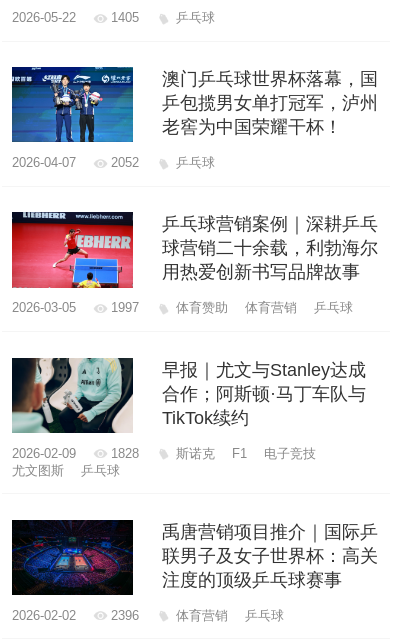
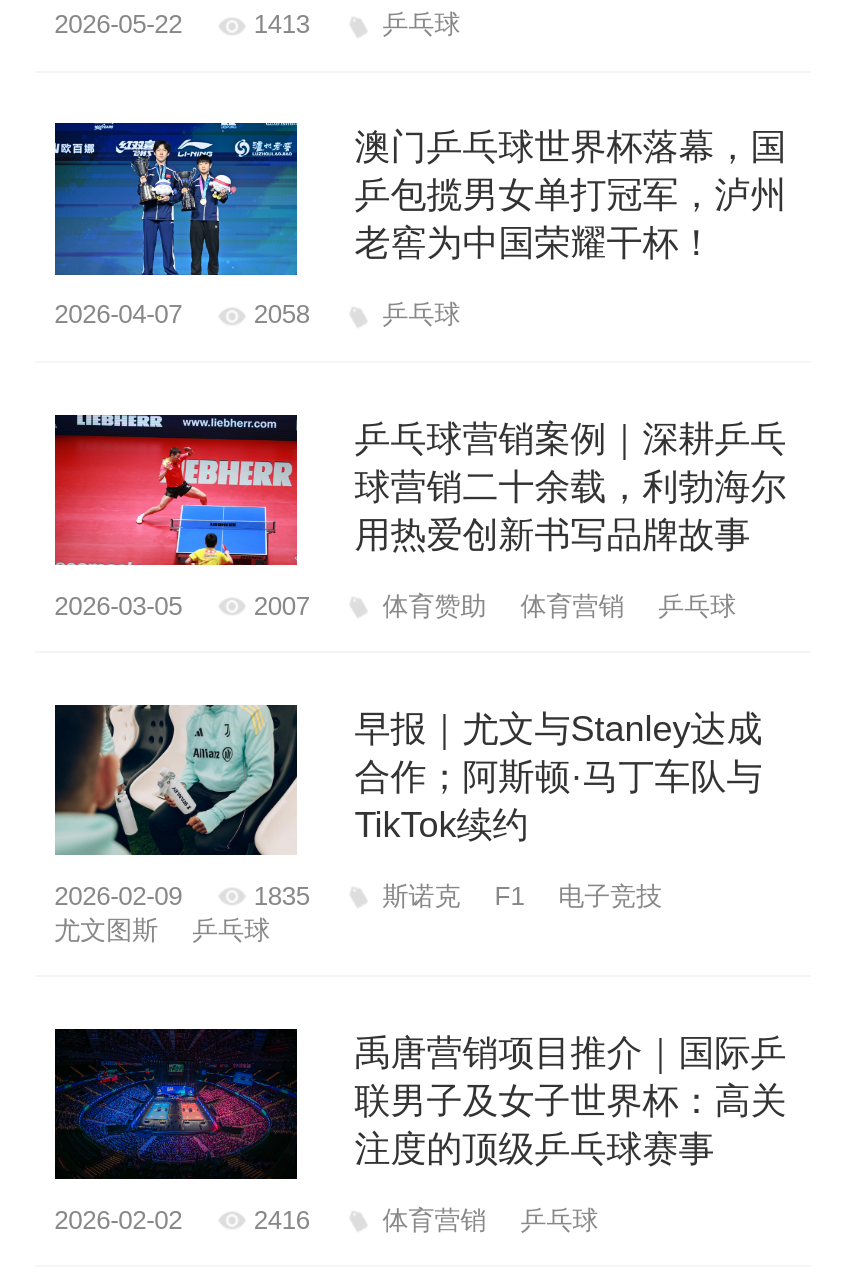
- 1405
+ 1413

- 2052
+ 2058

- 1997
+ 2007

- 1828
+ 1835

- 2396
+ 2416
